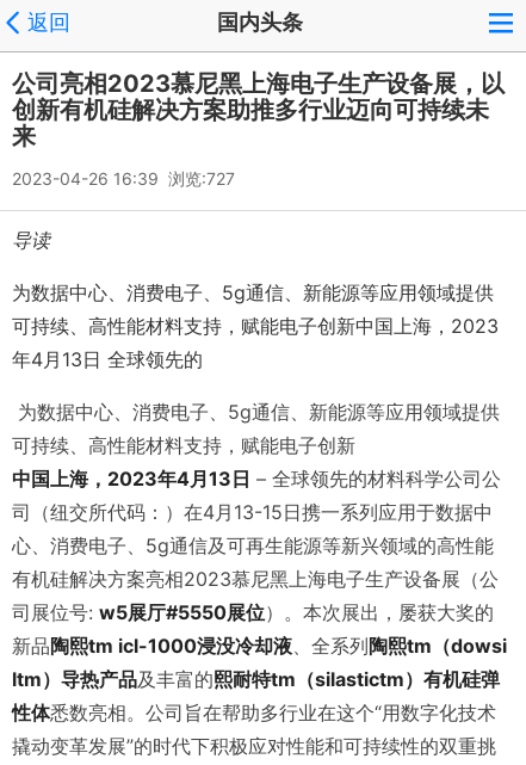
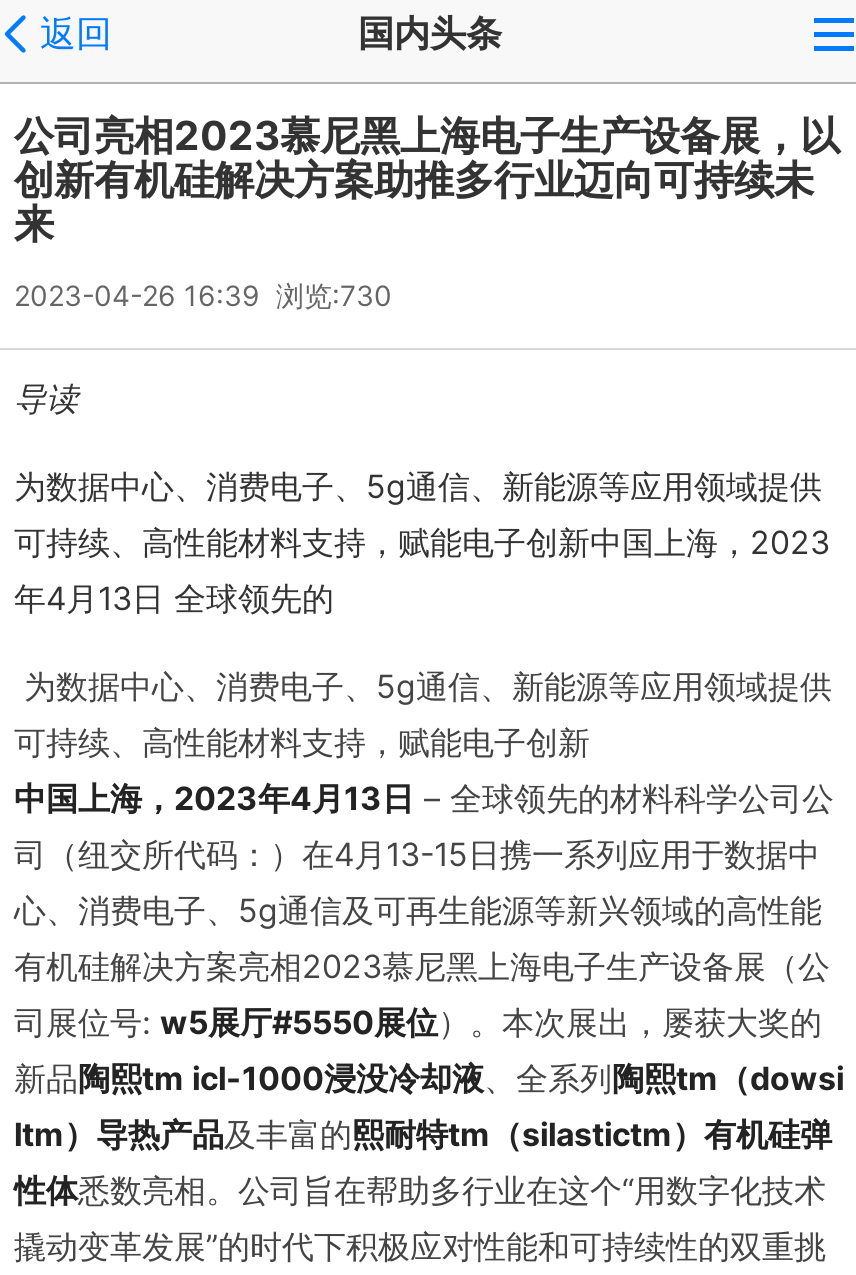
- 2023-04-26 16:39 浏览:727
+ 2023-04-26 16:39 浏览:730
